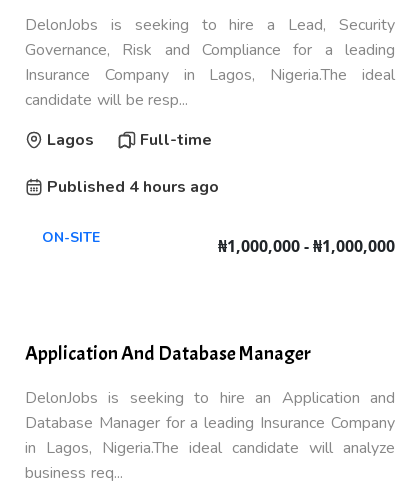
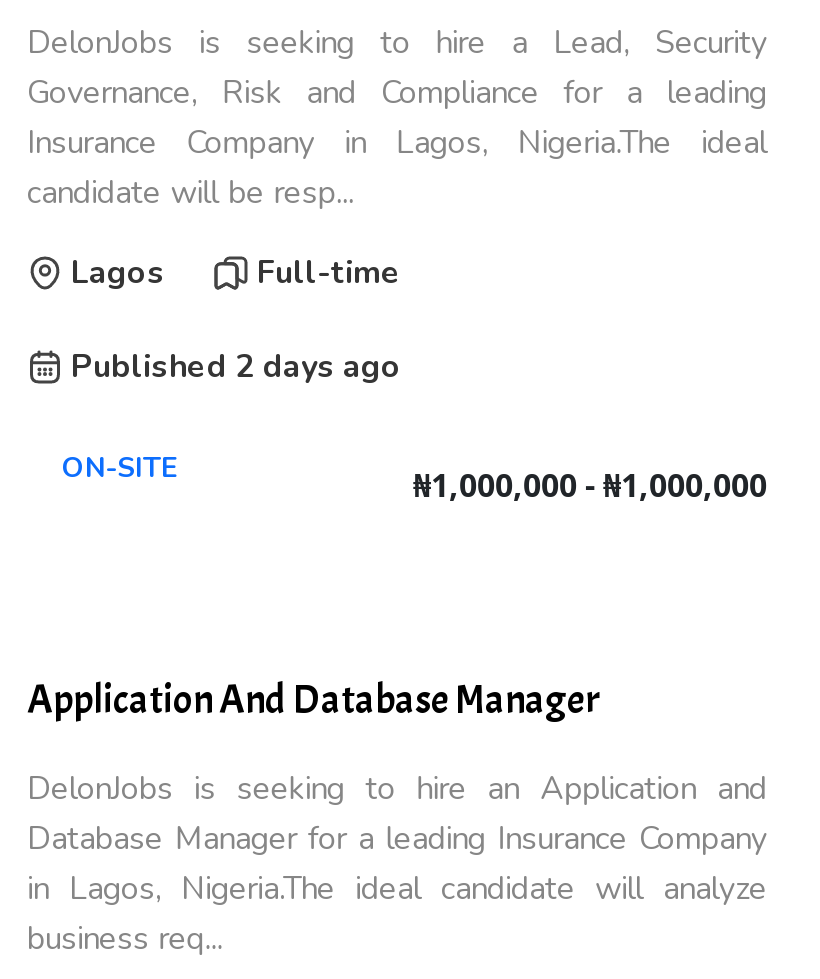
- Published 4 hours ago
+ Published 2 days ago
